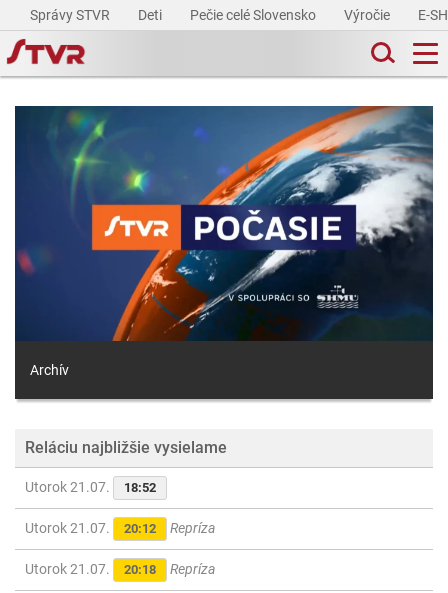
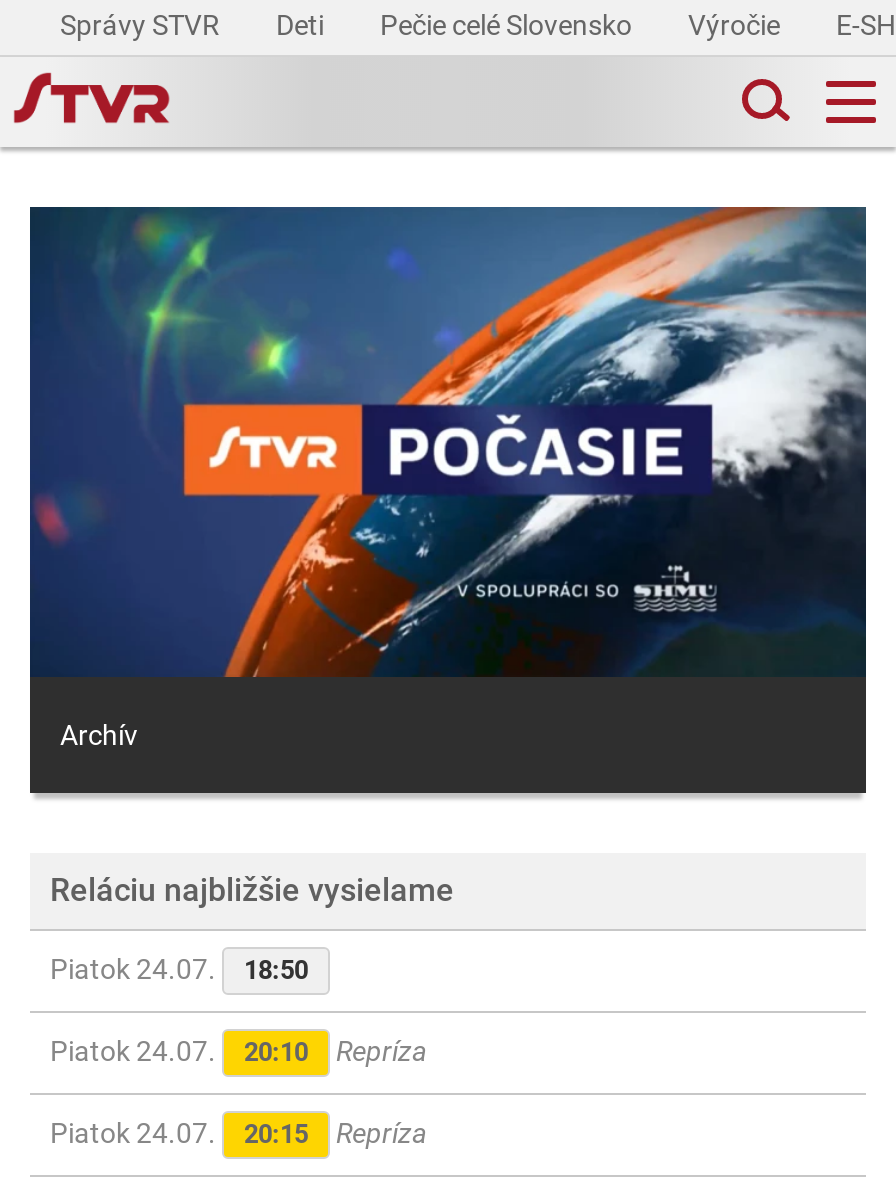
- Utorok 21.07.
- 18:52
+ Piatok 24.07.
+ 18:50

- Utorok 21.07.
- 20:12
+ Piatok 24.07.
+ 20:10

- Utorok 21.07.
- 20:18
+ Piatok 24.07.
+ 20:15
